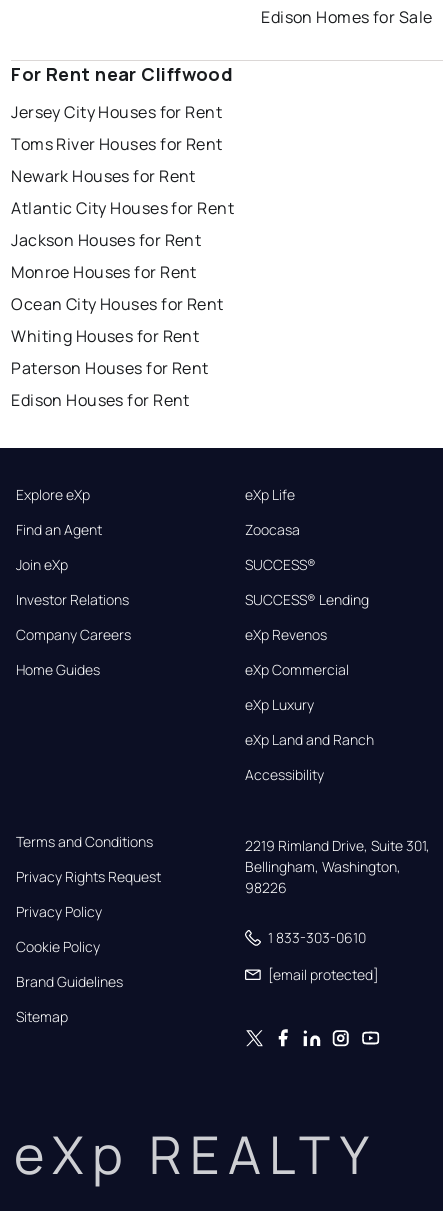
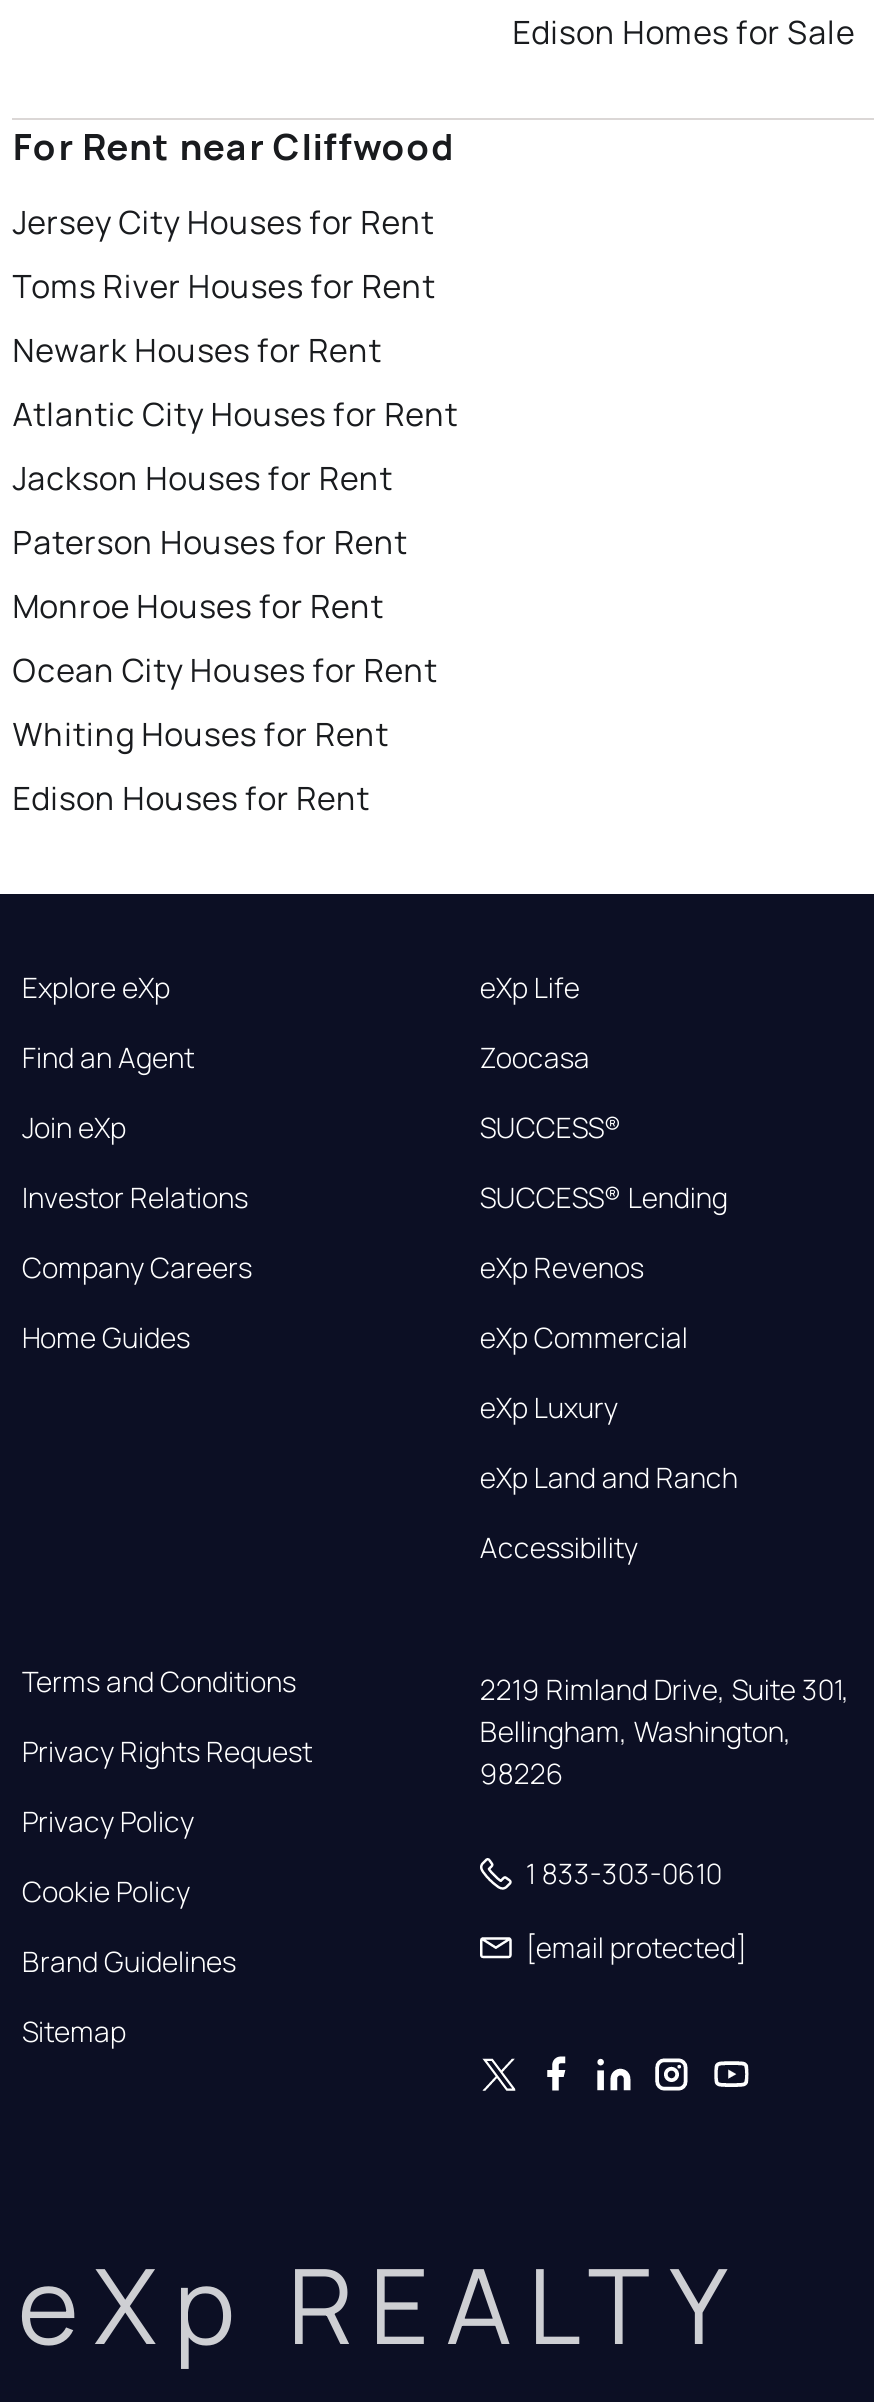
moved down: Monroe Houses for Rent | Ocean City Houses for Rent | Whiting Houses for Rent

moved up: Paterson Houses for Rent
